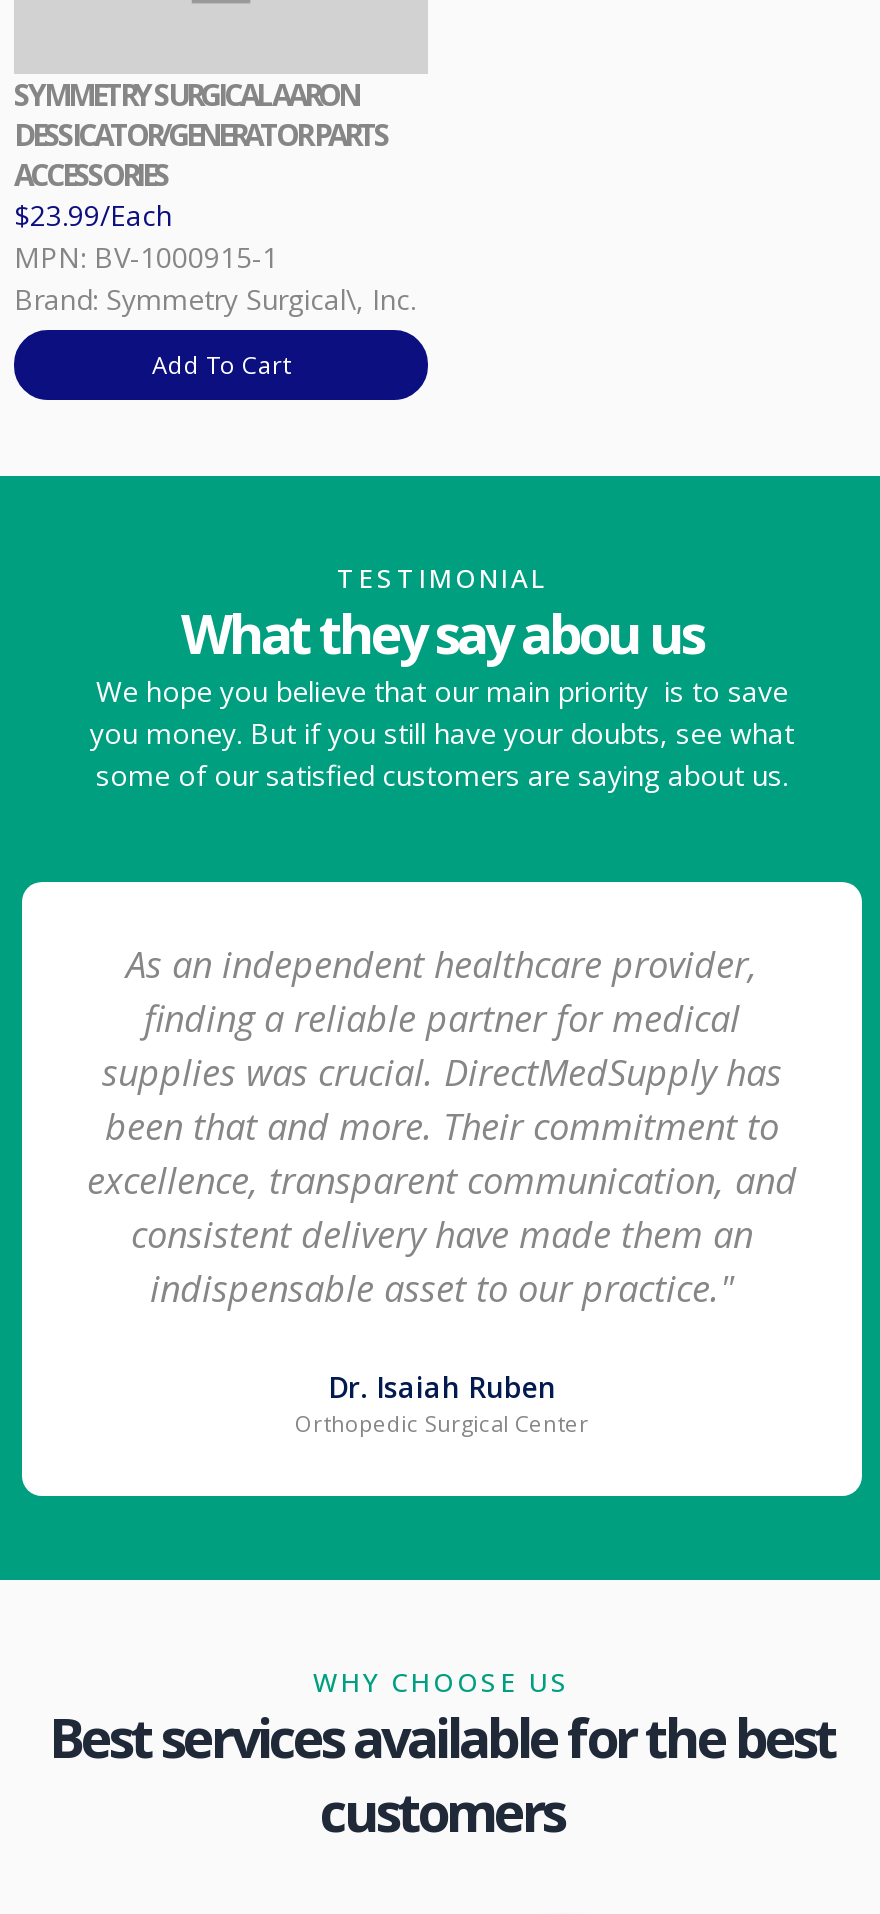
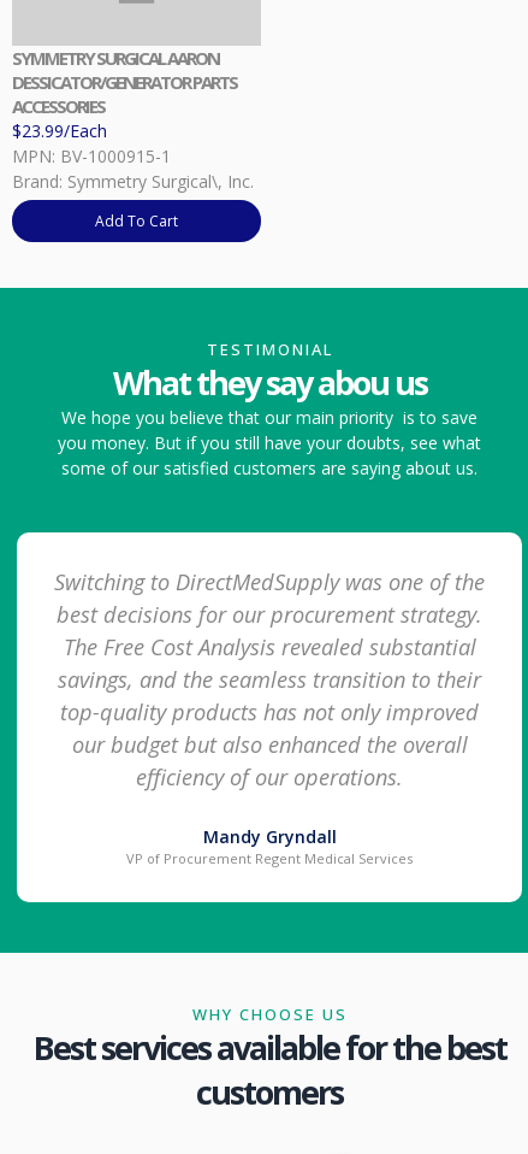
- As an independent healthcare provider,
- finding a reliable partner for medical
- supplies was crucial. DirectMedSupply has
- been that and more. Their commitment to
- excellence, transparent communication, and
- consistent delivery have made them an
- indispensable asset to our practice."
+ Switching to DirectMedSupply was one of the
+ best decisions for our procurement strategy.
+ The Free Cost Analysis revealed substantial
+ savings, and the seamless transition to their
+ top-quality products has not only improved
+ our budget but also enhanced the overall
+ efficiency of our operations.

- Dr. Isaiah Ruben
- Orthopedic Surgical Center
+ Mandy Gryndall
+ VP of Procurement Regent Medical Services
